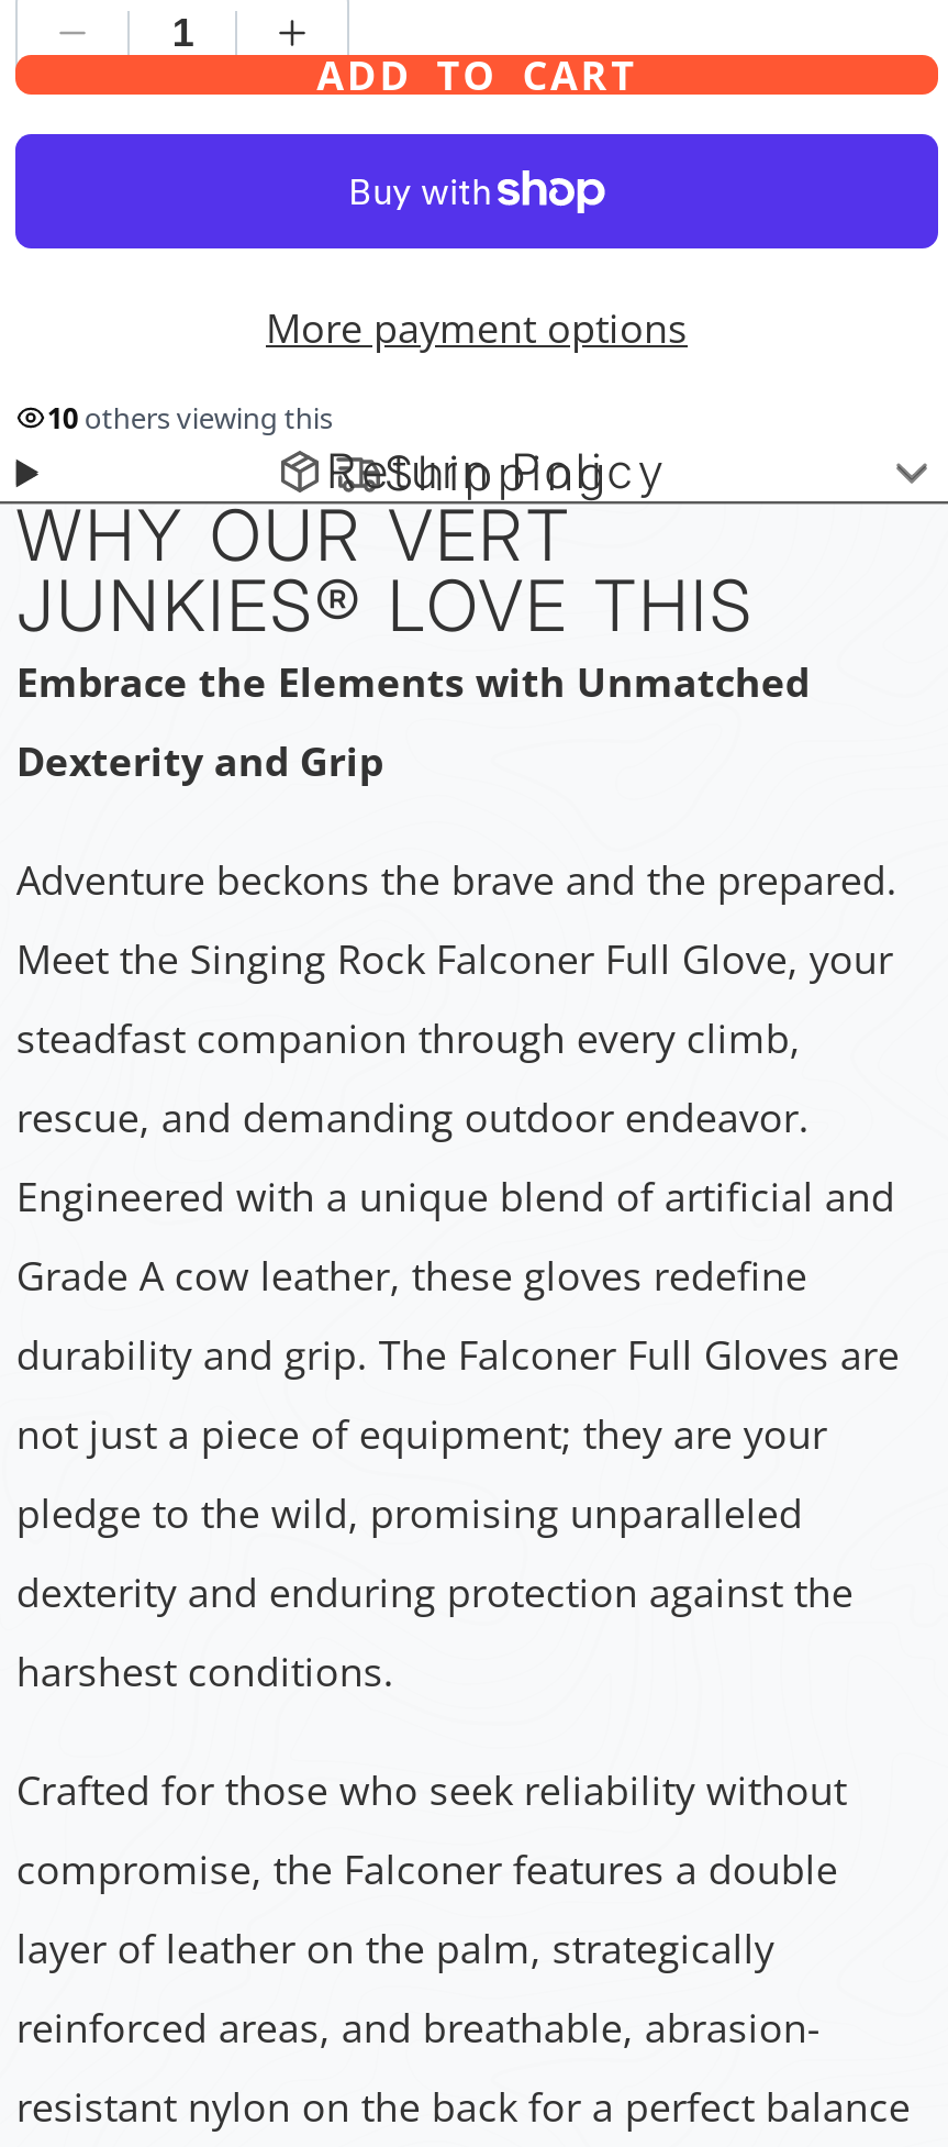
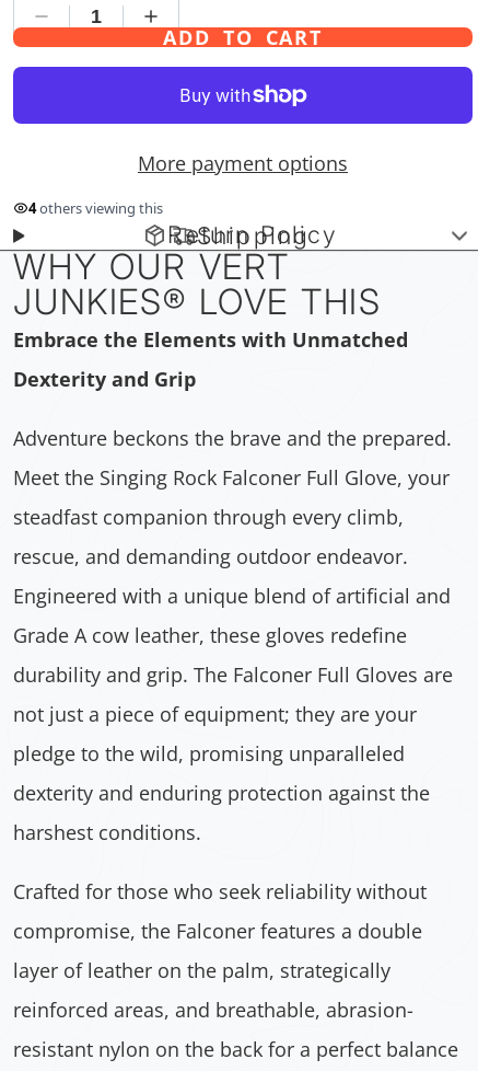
- 10 others viewing this
+ 4 others viewing this
